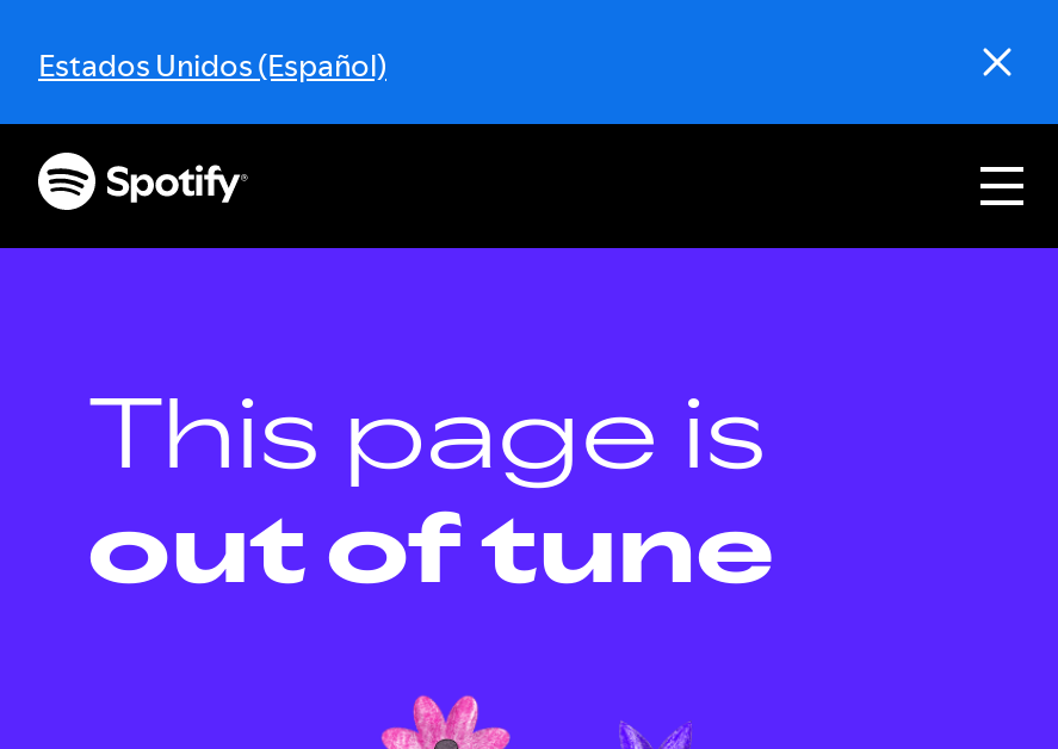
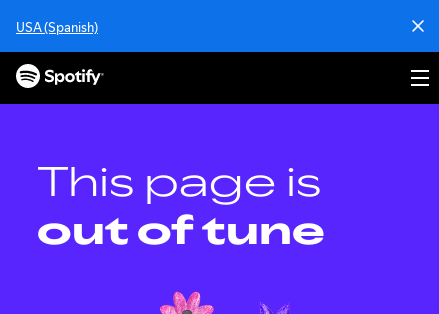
- Estados Unidos (Español)
+ USA (Spanish)
